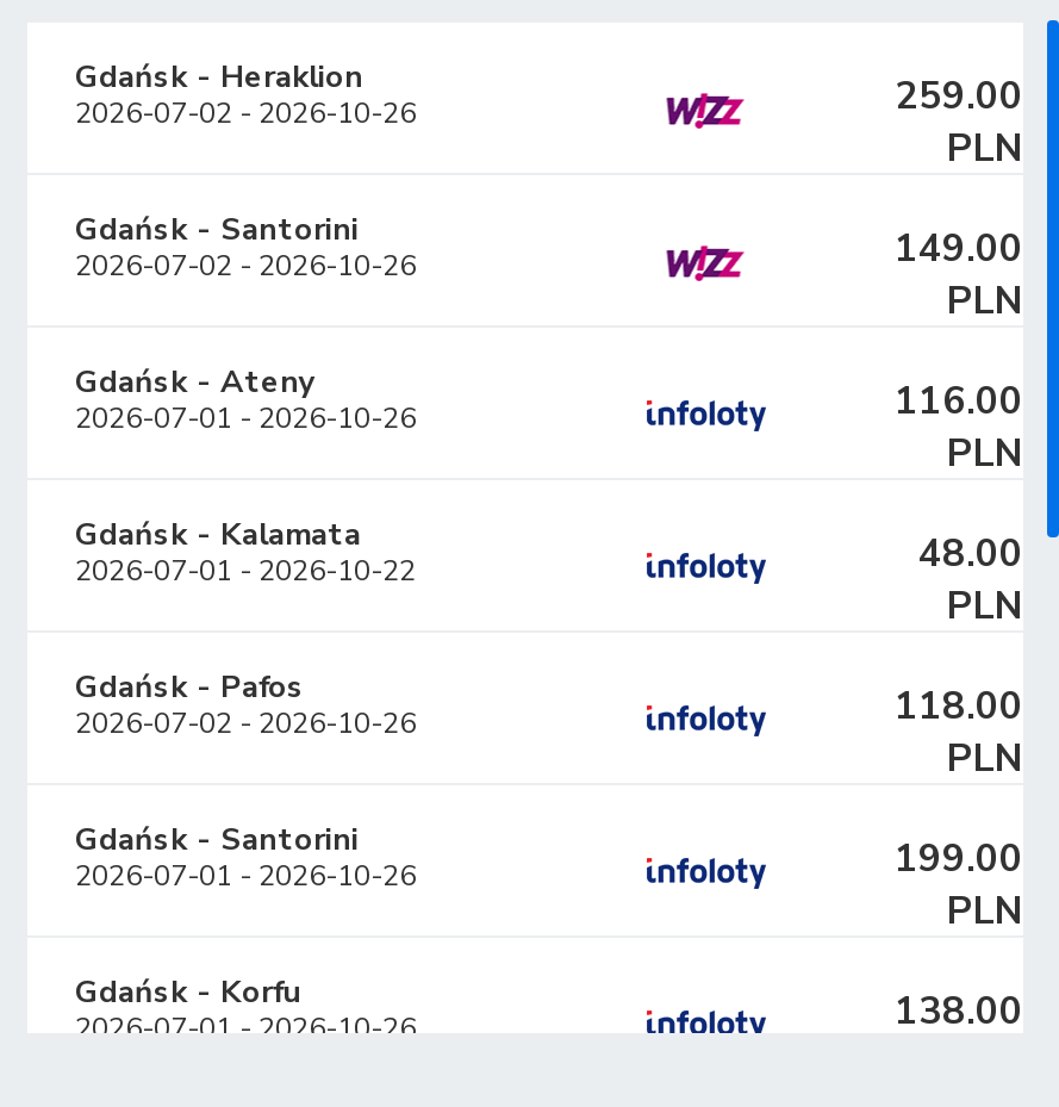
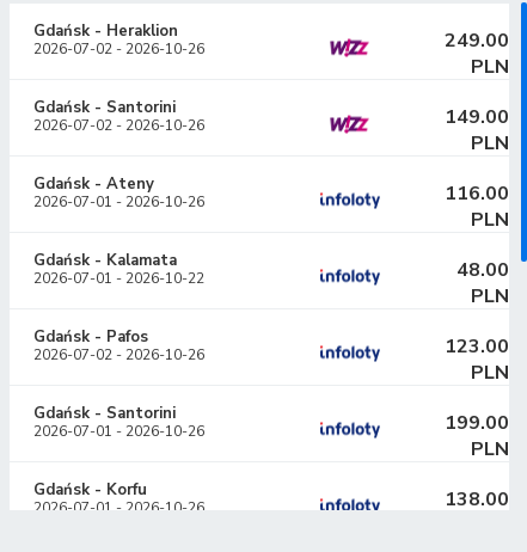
- 259.00
+ 249.00

- 118.00
+ 123.00
